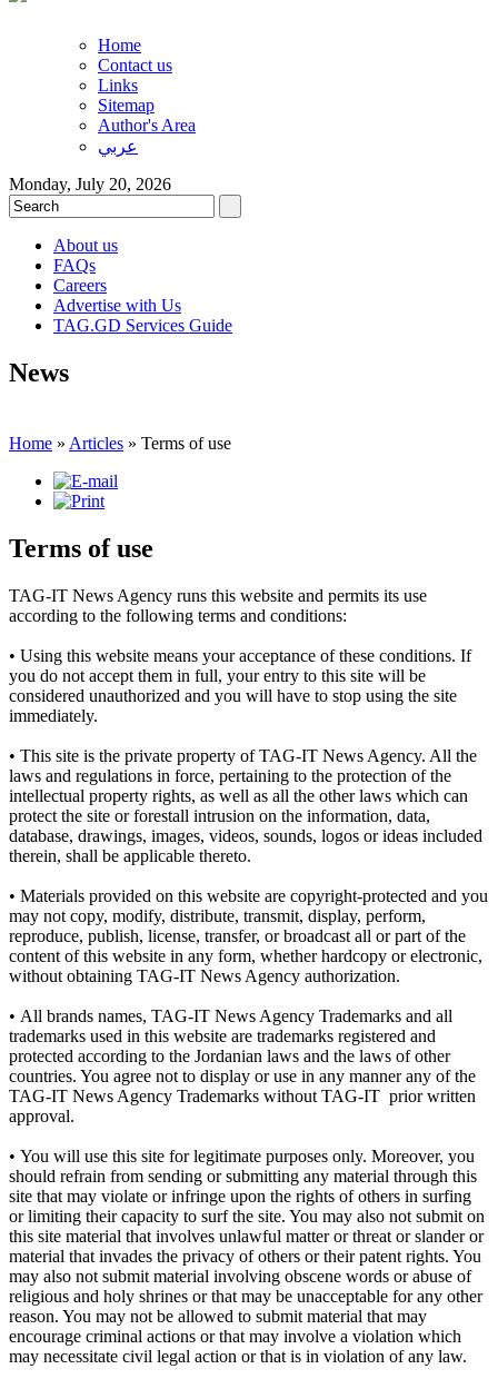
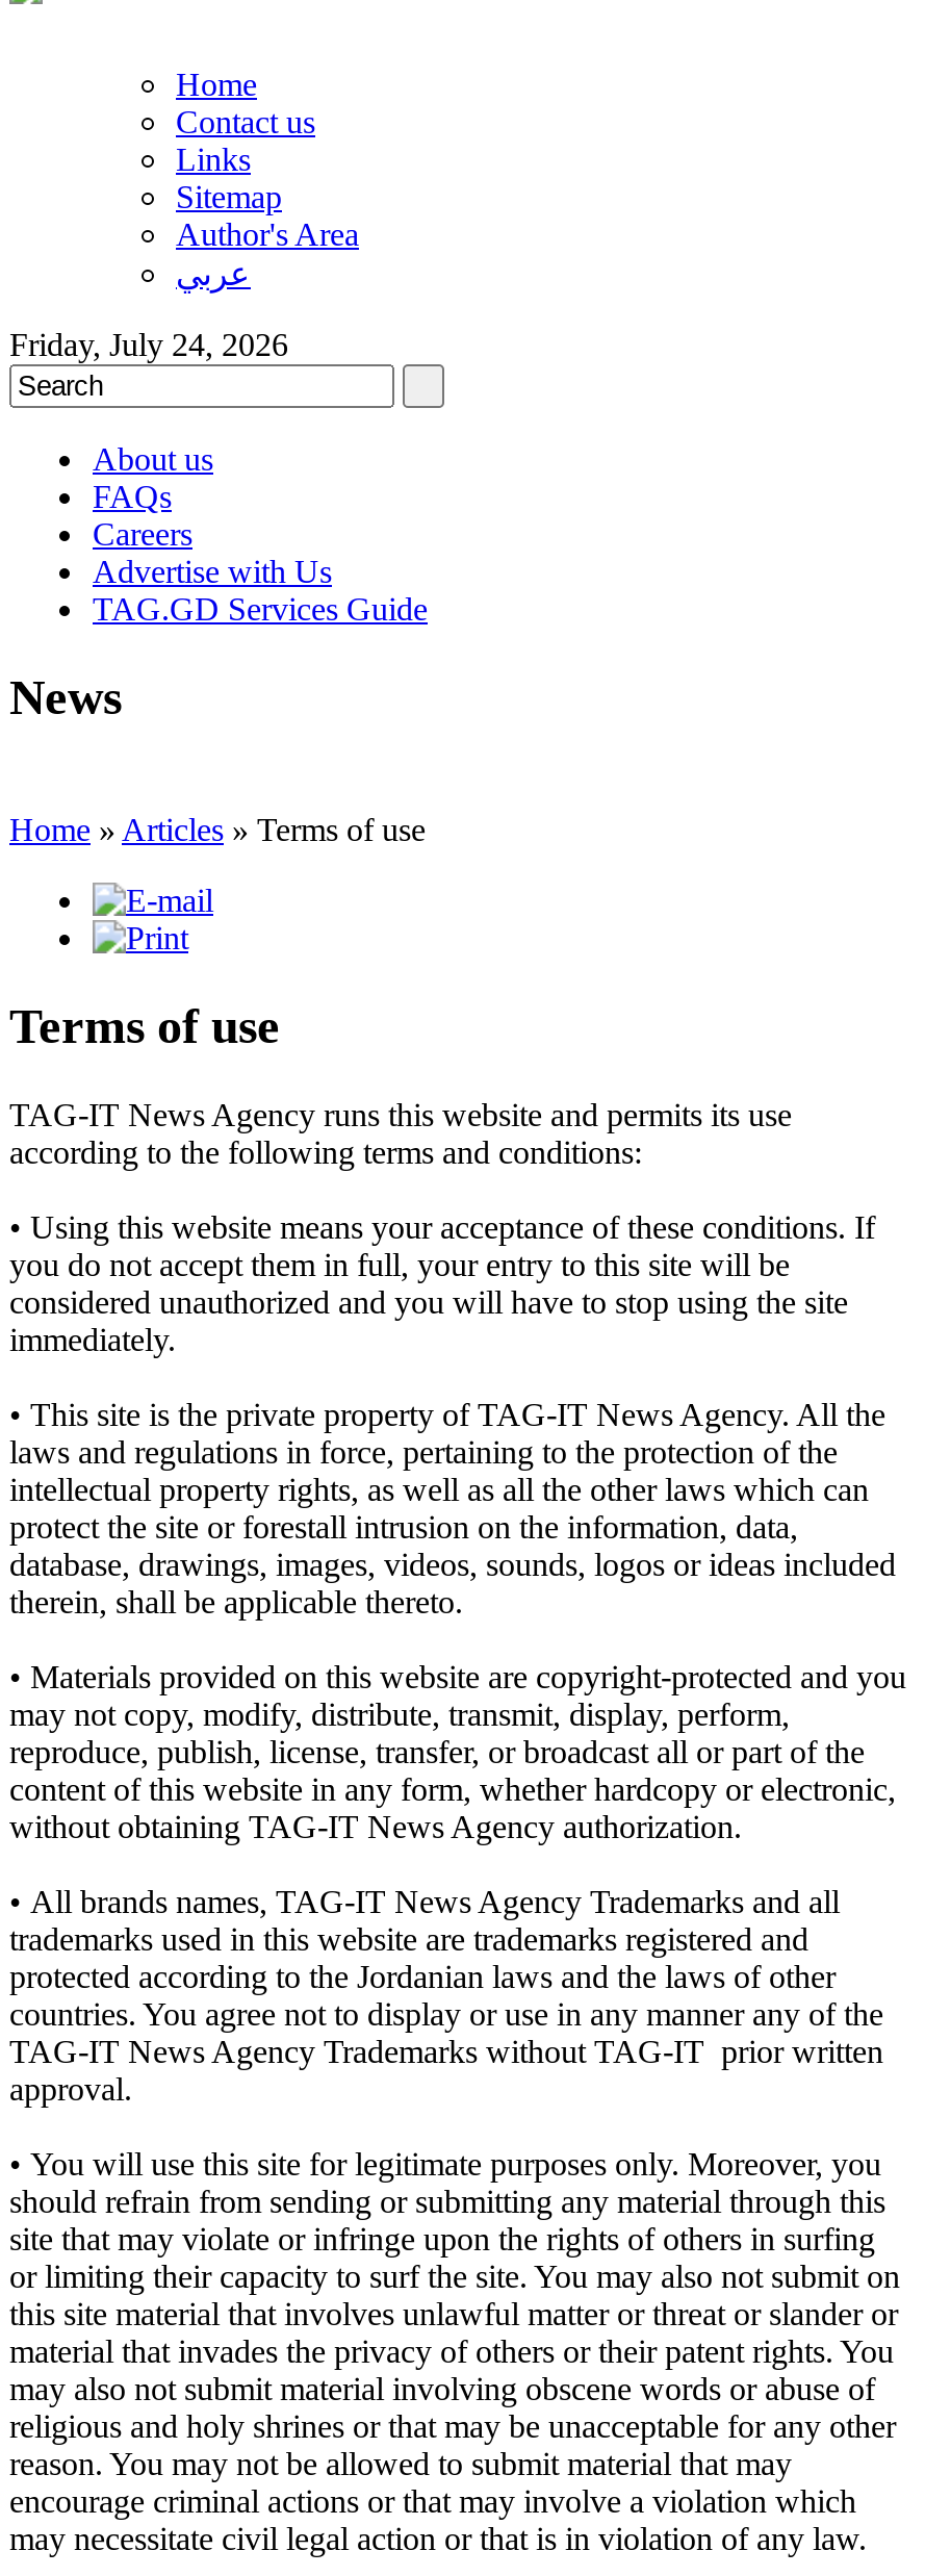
- Monday, July 20, 2026
+ Friday, July 24, 2026
